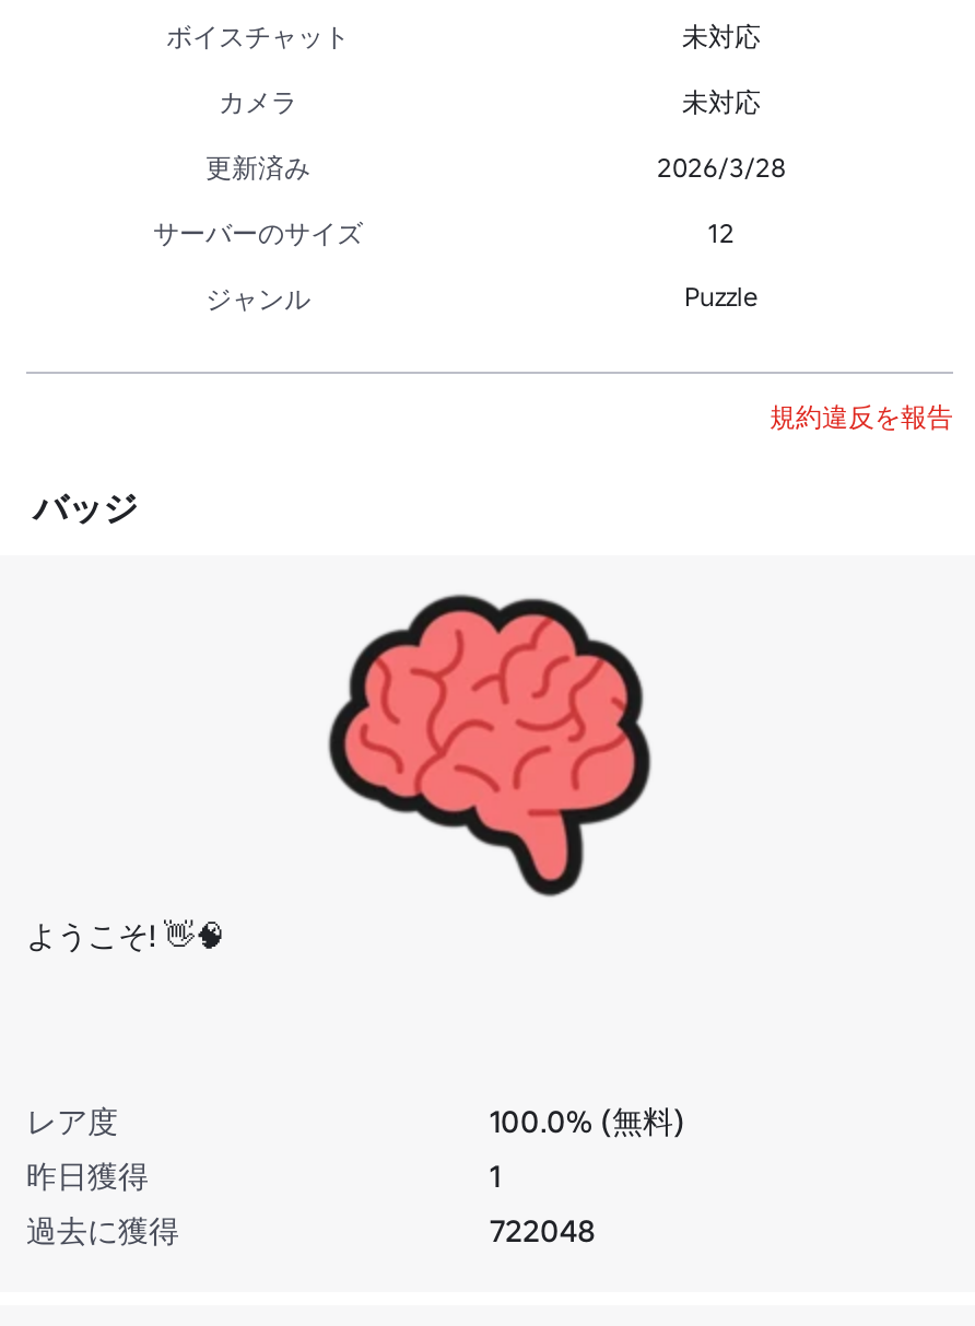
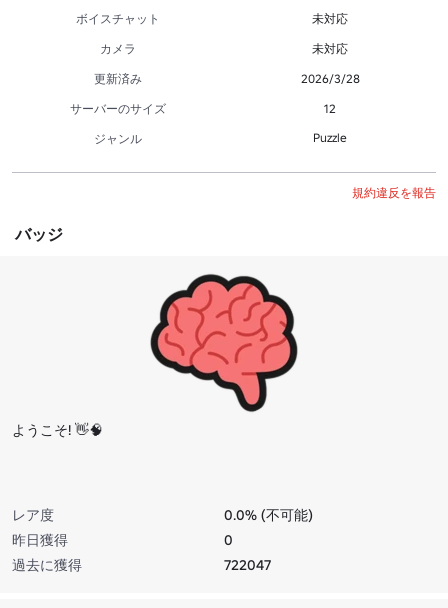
- 100.0% (無料)
+ 0.0% (不可能)

- 1
+ 0

- 722048
+ 722047
